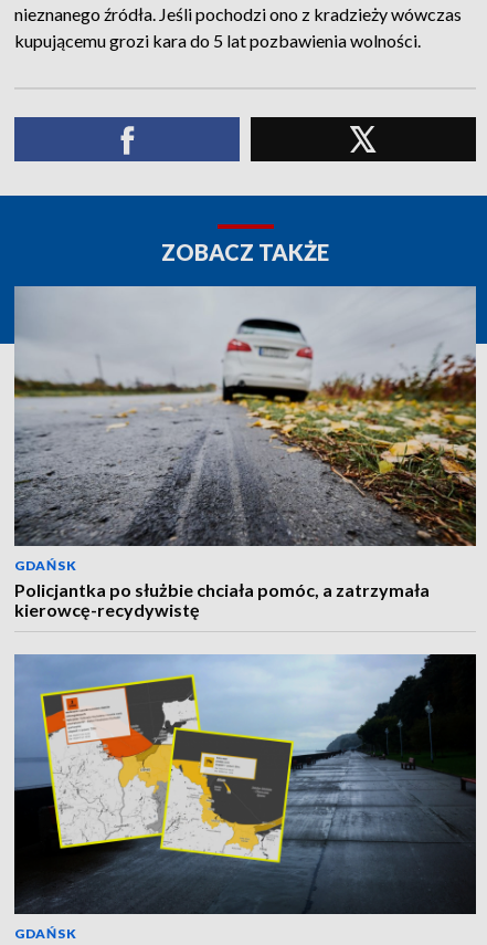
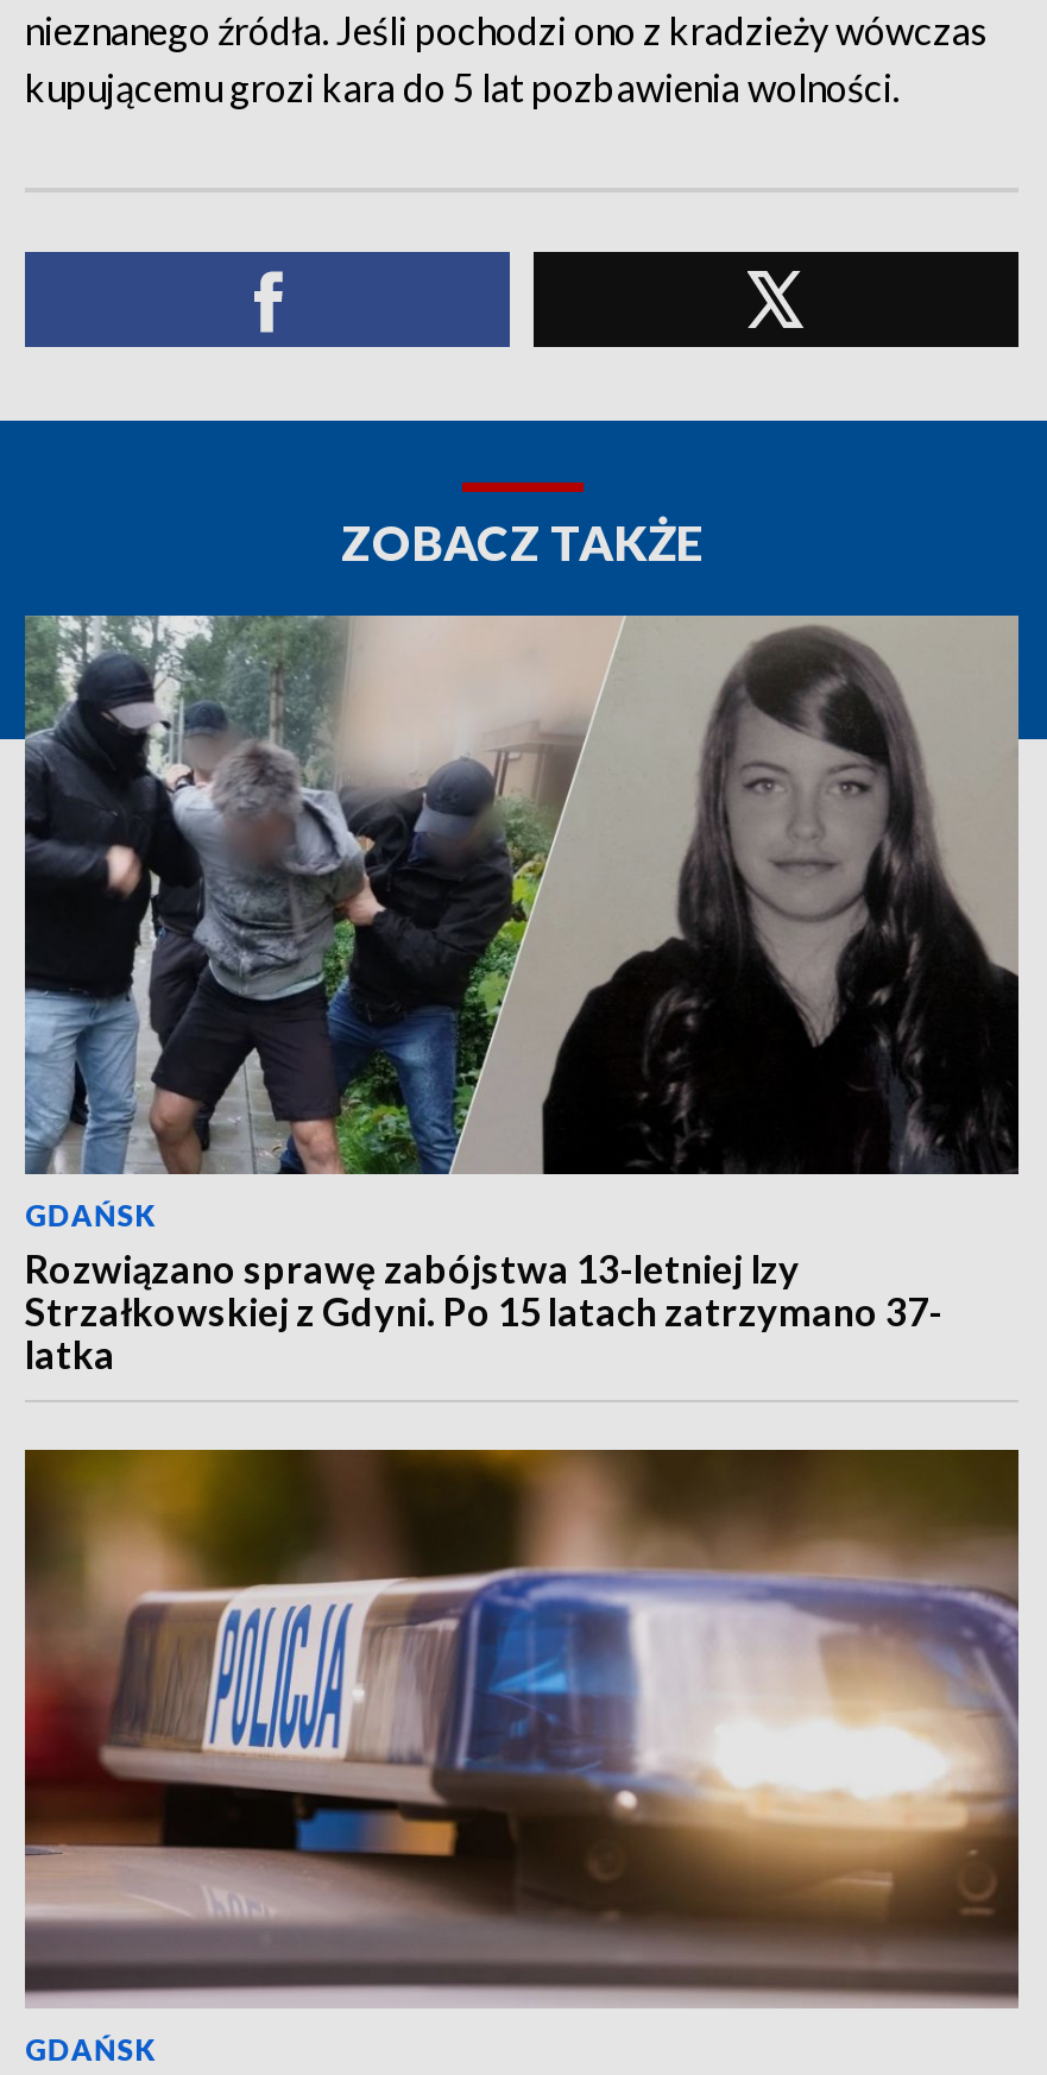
- [image]
- Policjantka po służbie chciała pomóc, a zatrzymała
- kierowcę-recydywistę
+ [image]
+ Rozwiązano sprawę zabójstwa 13-letniej Izy
+ Strzałkowskiej z Gdyni. Po 15 latach zatrzymano 37-
+ latka

- [image]
+ [image]
